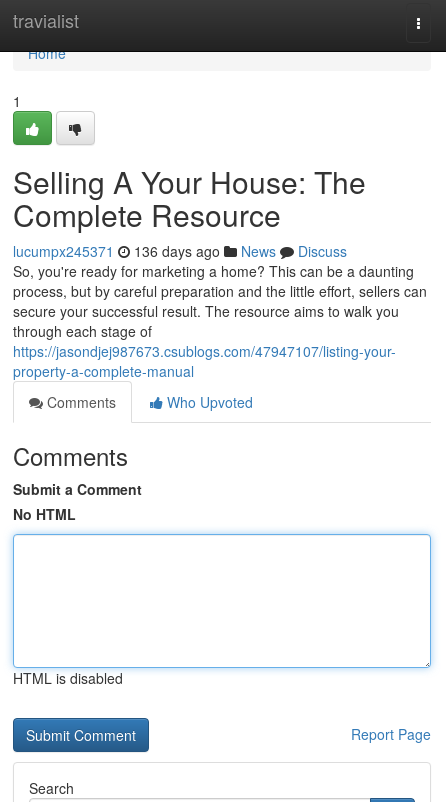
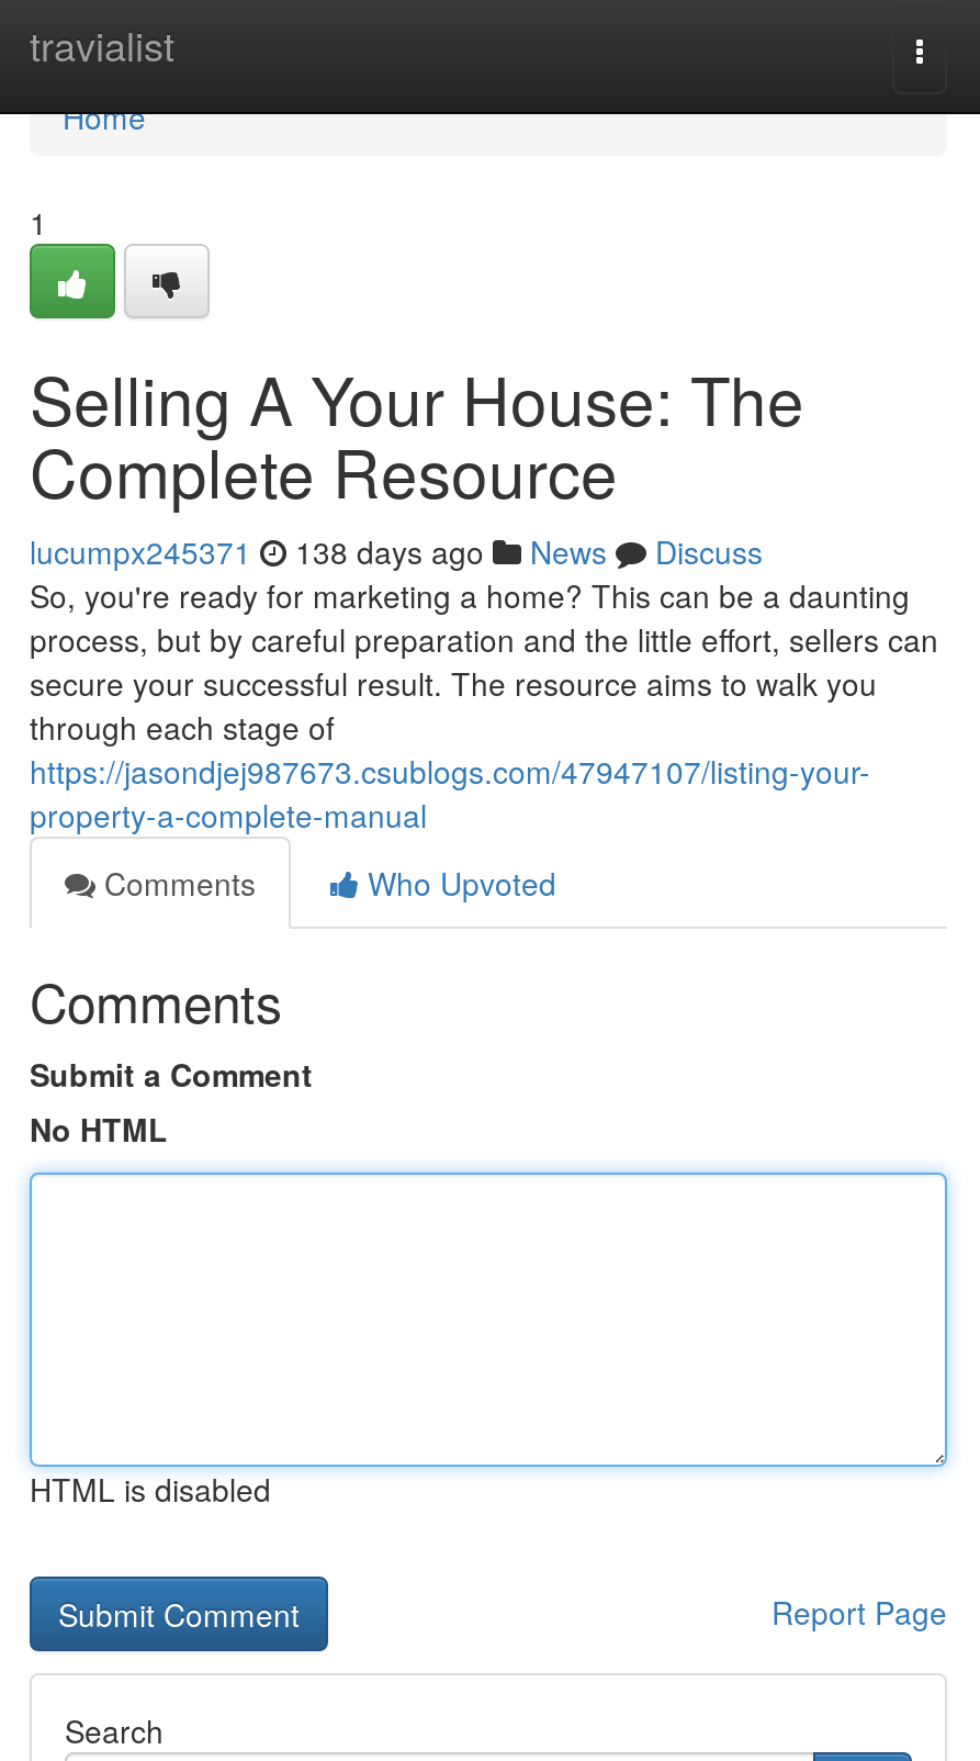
- lucumpx245371 136 days ago News Discuss
+ lucumpx245371 138 days ago News Discuss
